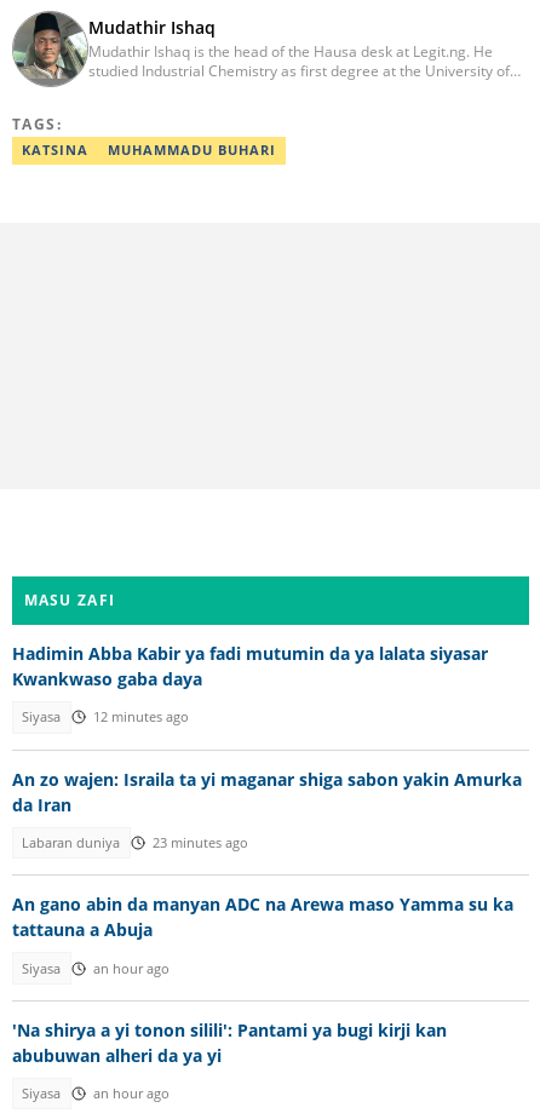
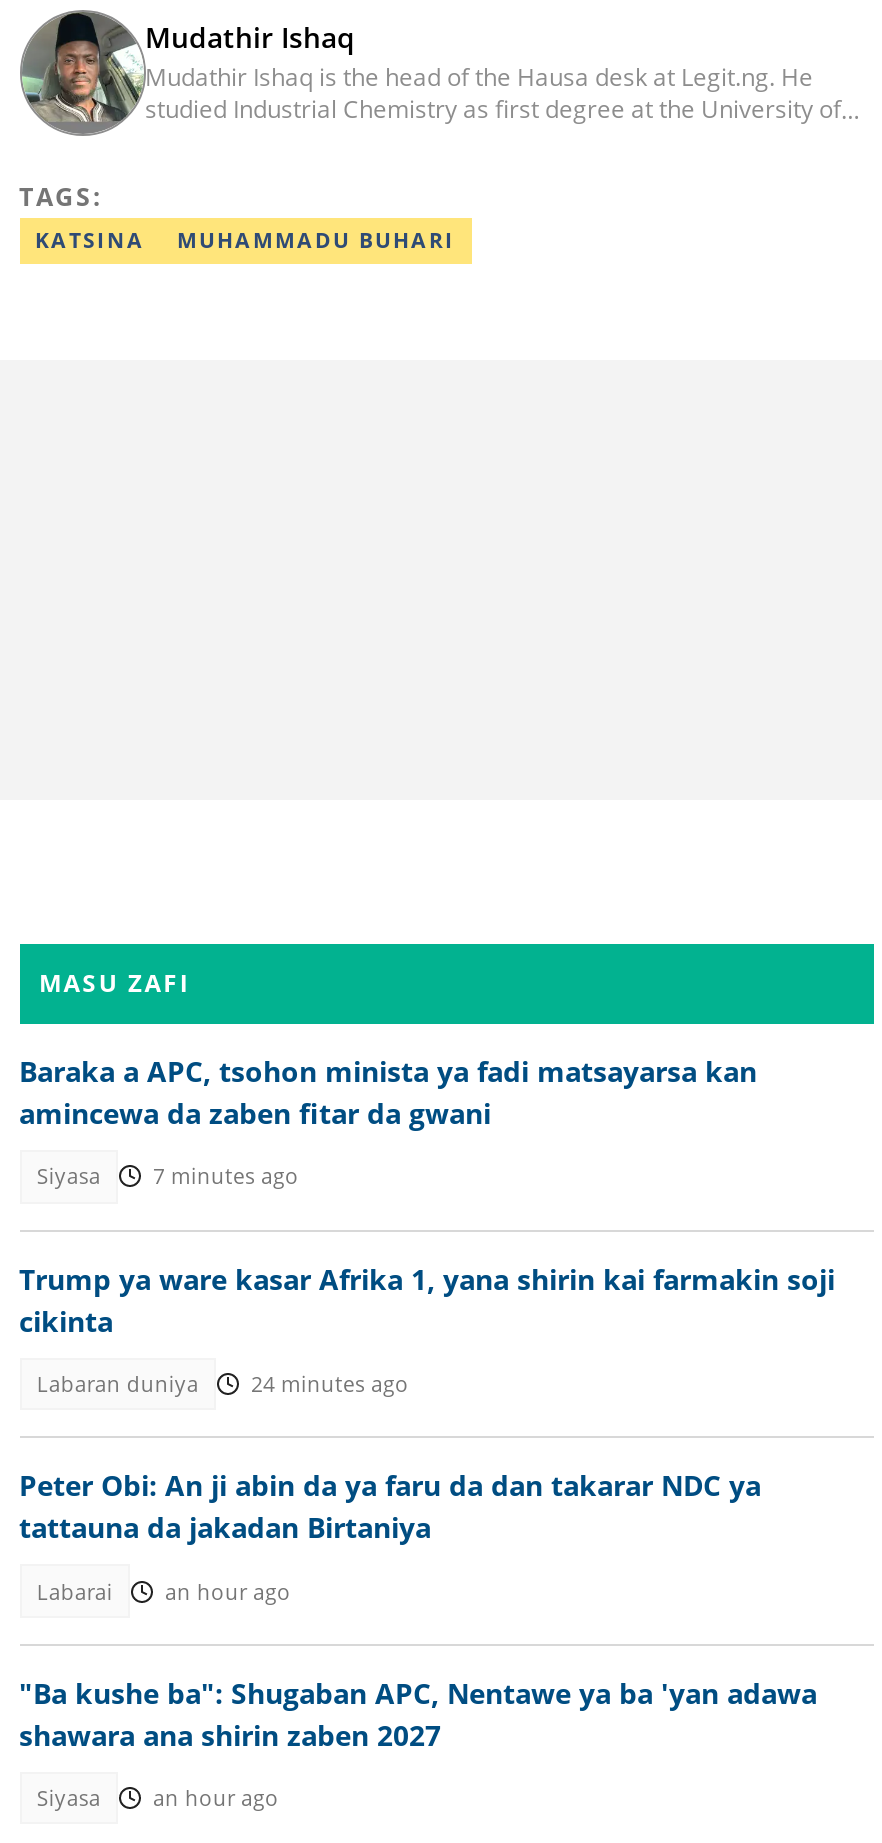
- Hadimin Abba Kabir ya fadi mutumin da ya lalata siyasar
- Kwankwaso gaba daya
+ Baraka a APC, tsohon minista ya fadi matsayarsa kan
+ amincewa da zaben fitar da gwani

- Siyasa 12 minutes ago
+ Siyasa 7 minutes ago

- An zo wajen: Israila ta yi maganar shiga sabon yakin Amurka
- da Iran
+ Trump ya ware kasar Afrika 1, yana shirin kai farmakin soji
+ cikinta

- Labaran duniya 23 minutes ago
+ Labaran duniya 24 minutes ago

- An gano abin da manyan ADC na Arewa maso Yamma su ka
- tattauna a Abuja
+ Peter Obi: An ji abin da ya faru da dan takarar NDC ya
+ tattauna da jakadan Birtaniya

- Siyasa
+ Labarai

- 'Na shirya a yi tonon silili': Pantami ya bugi kirji kan
- abubuwan alheri da ya yi
+ "Ba kushe ba": Shugaban APC, Nentawe ya ba 'yan adawa
+ shawara ana shirin zaben 2027
